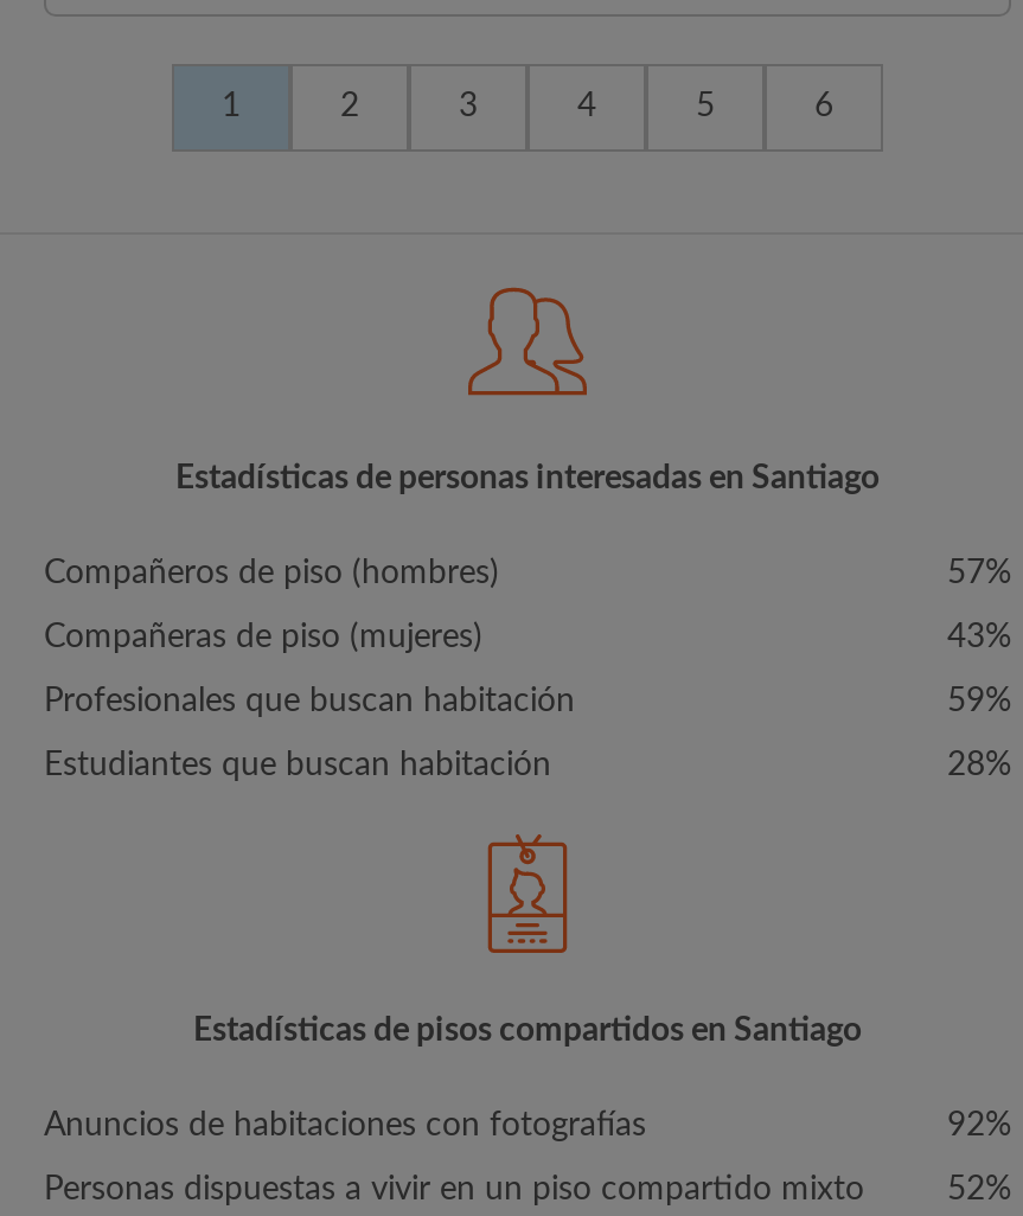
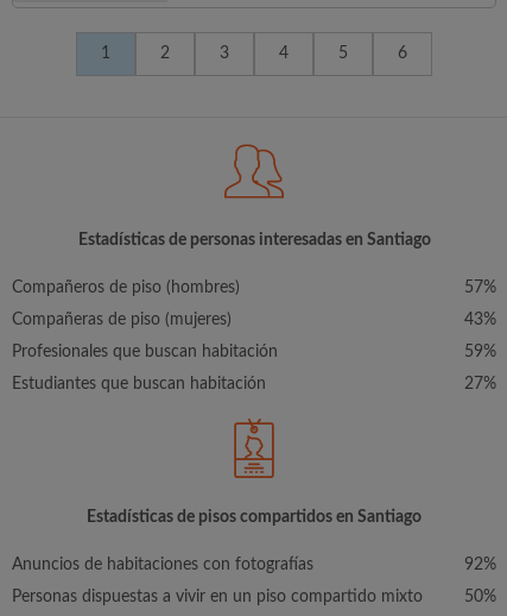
- 28%
+ 27%

- 52%
+ 50%
